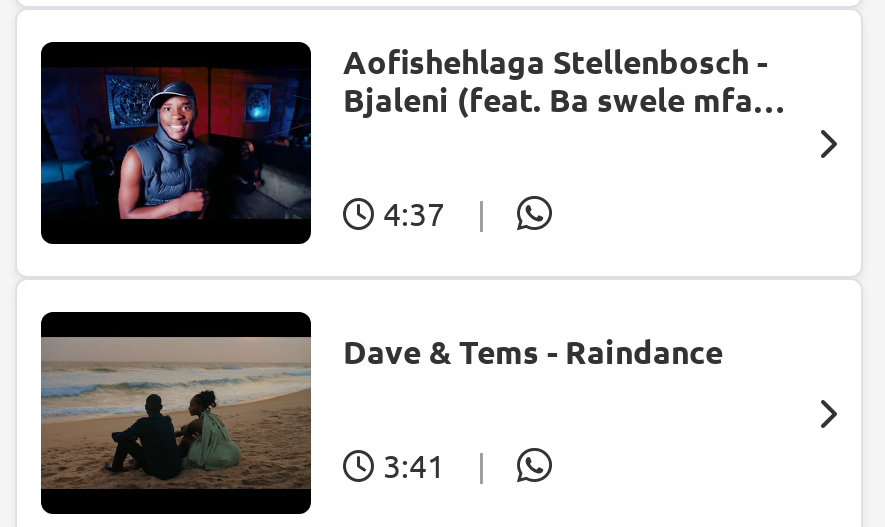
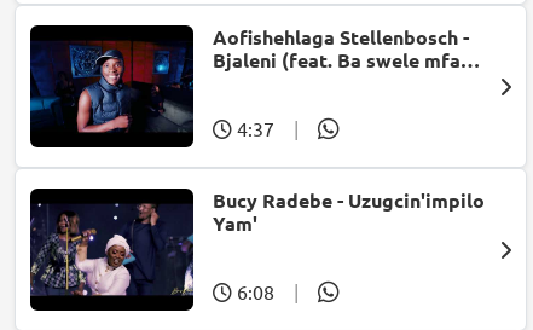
- [image]
- Dave & Tems - Raindance
+ [image]
+ Bucy Radebe - Uzugcin'impilo
+ Yam'

- 3:41
+ 6:08
